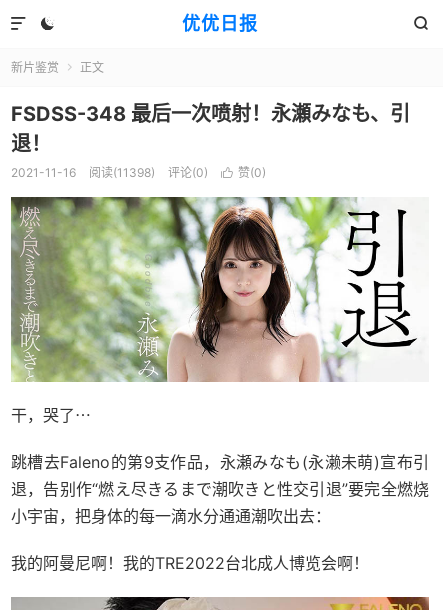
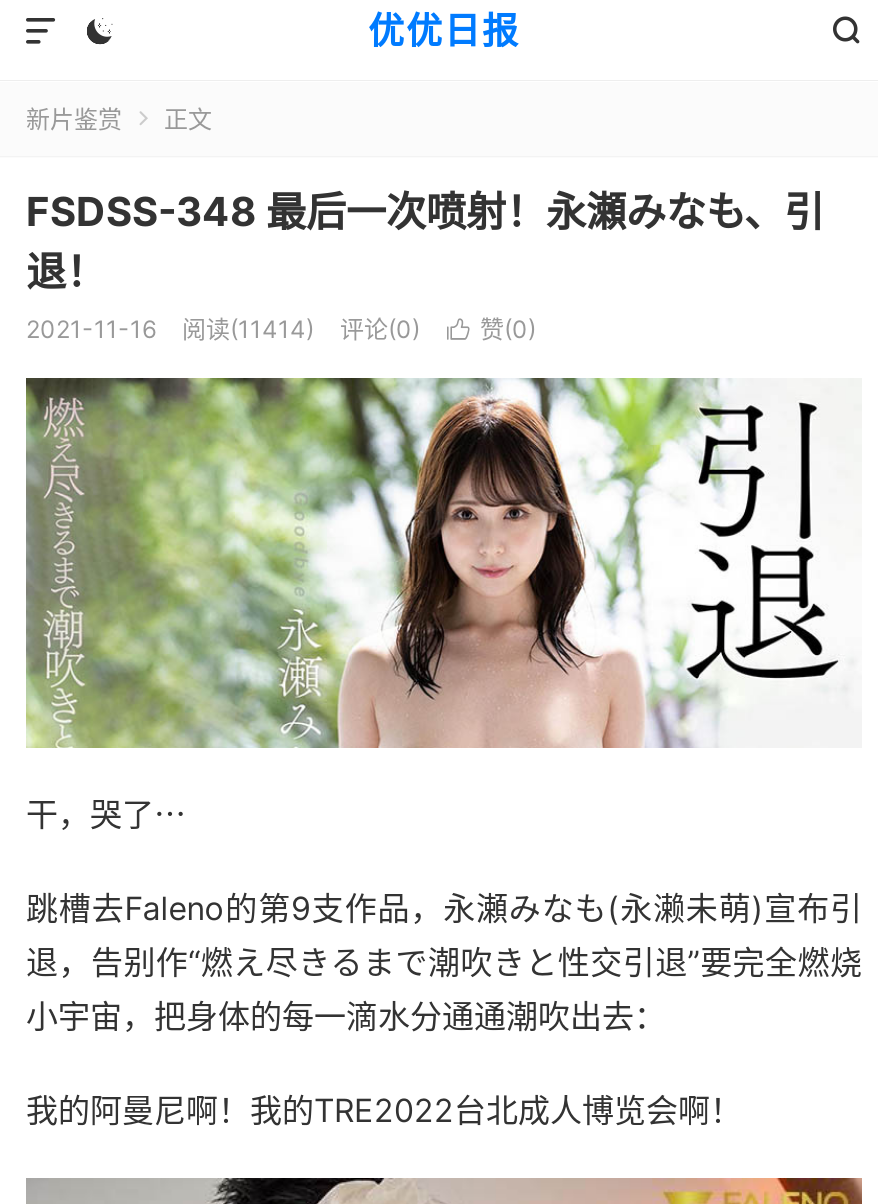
- 阅读(11398)
+ 阅读(11414)
